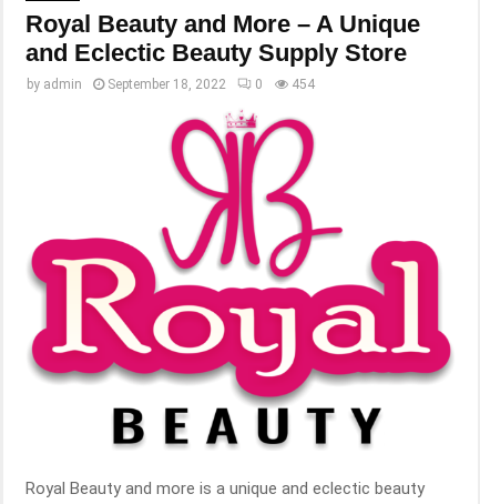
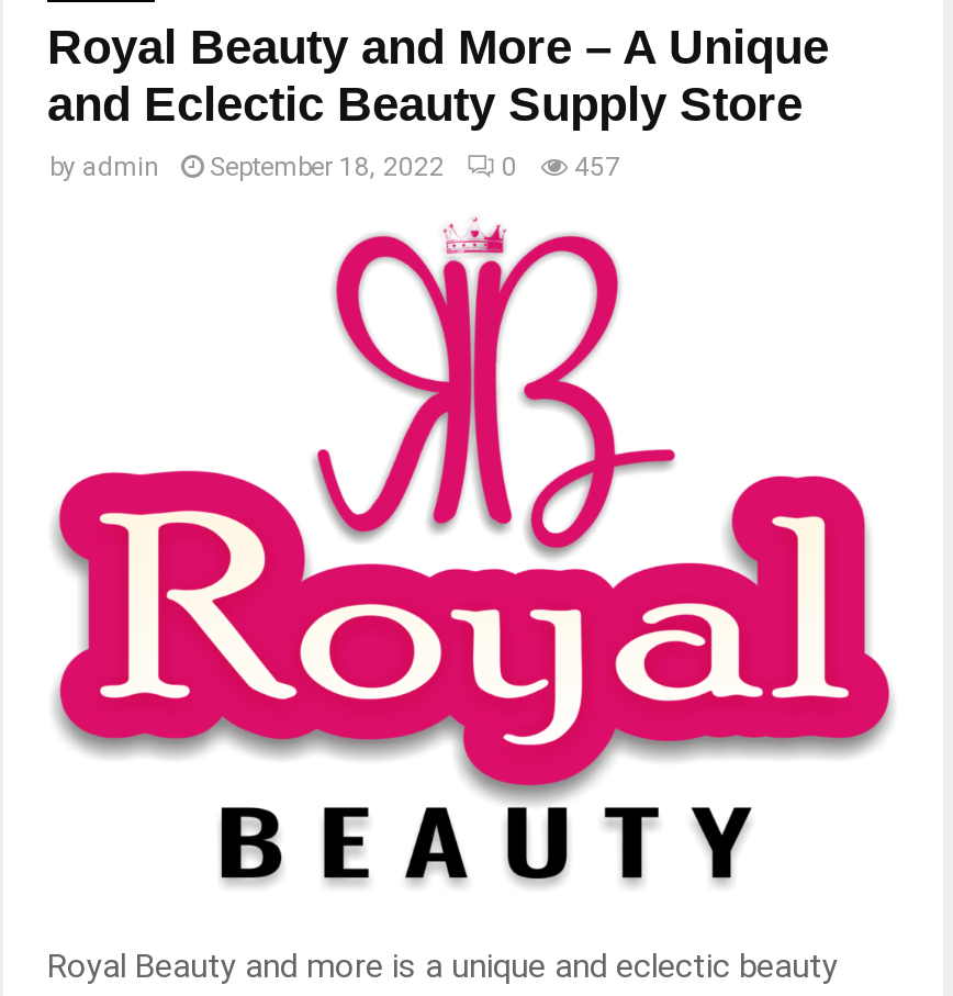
- by admin September 18, 2022 0 454
+ by admin September 18, 2022 0 457
